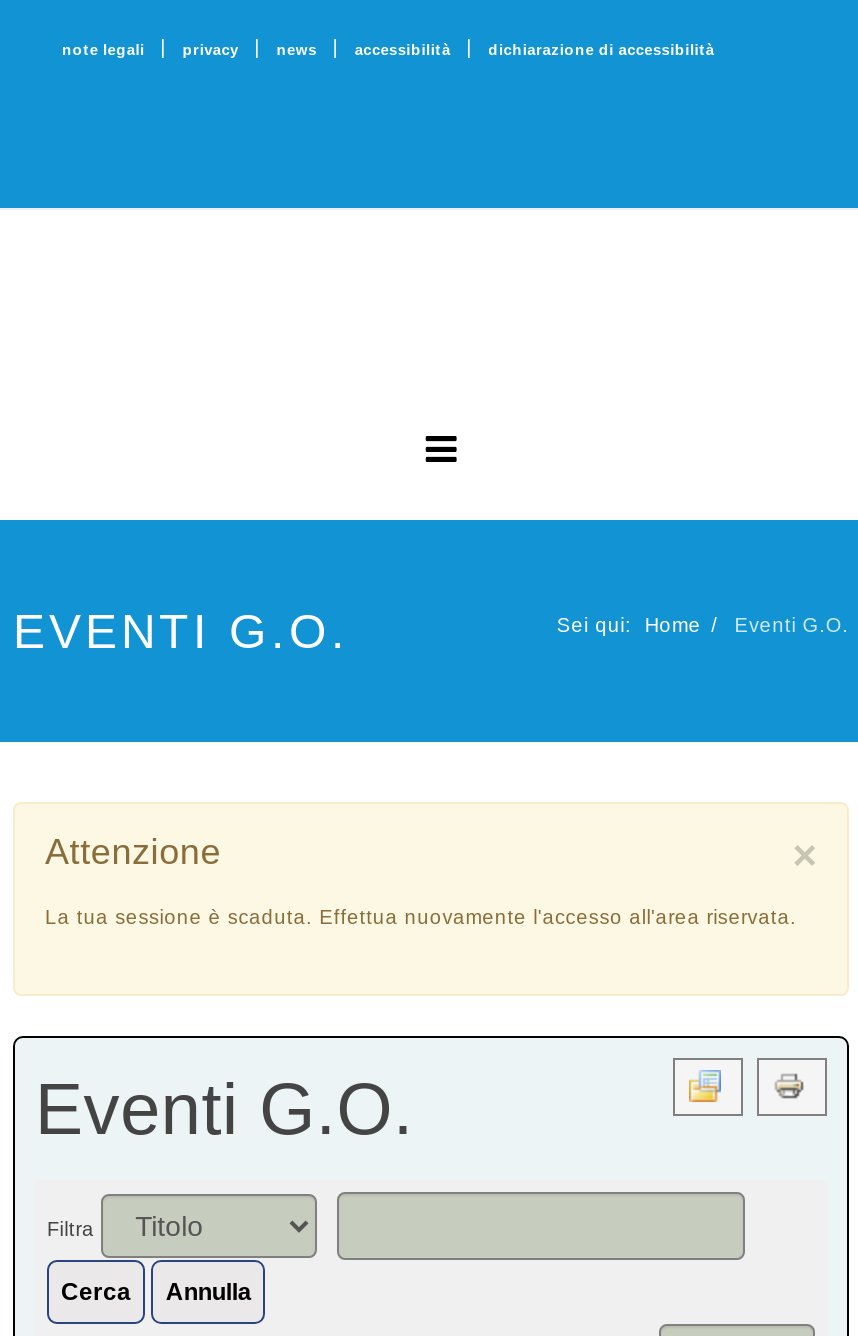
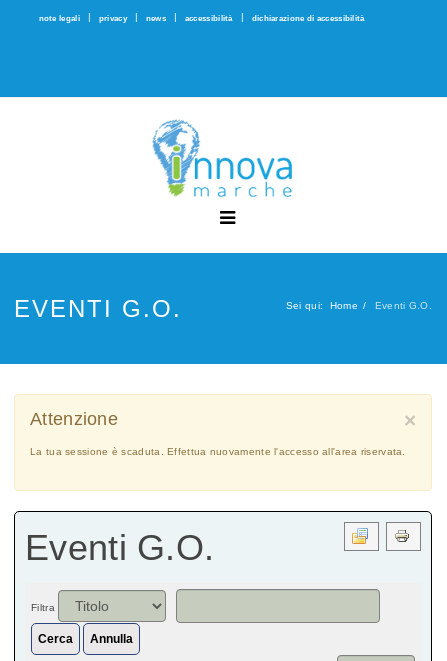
+ [image]
